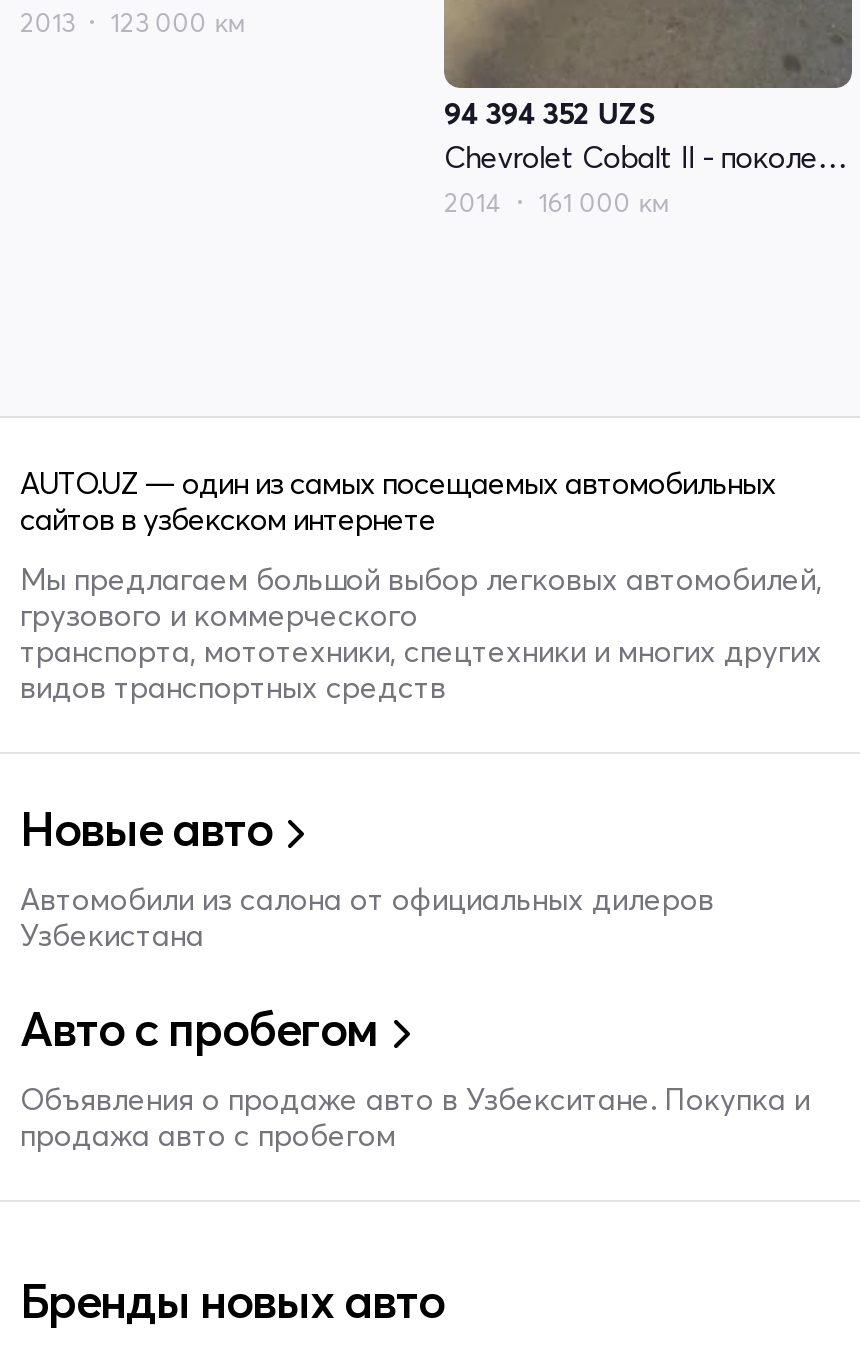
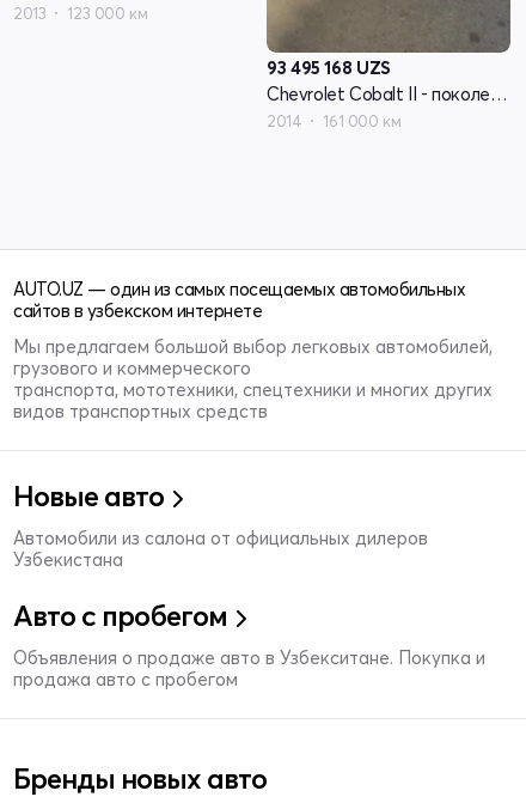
- 94 394 352 UZS
+ 93 495 168 UZS
